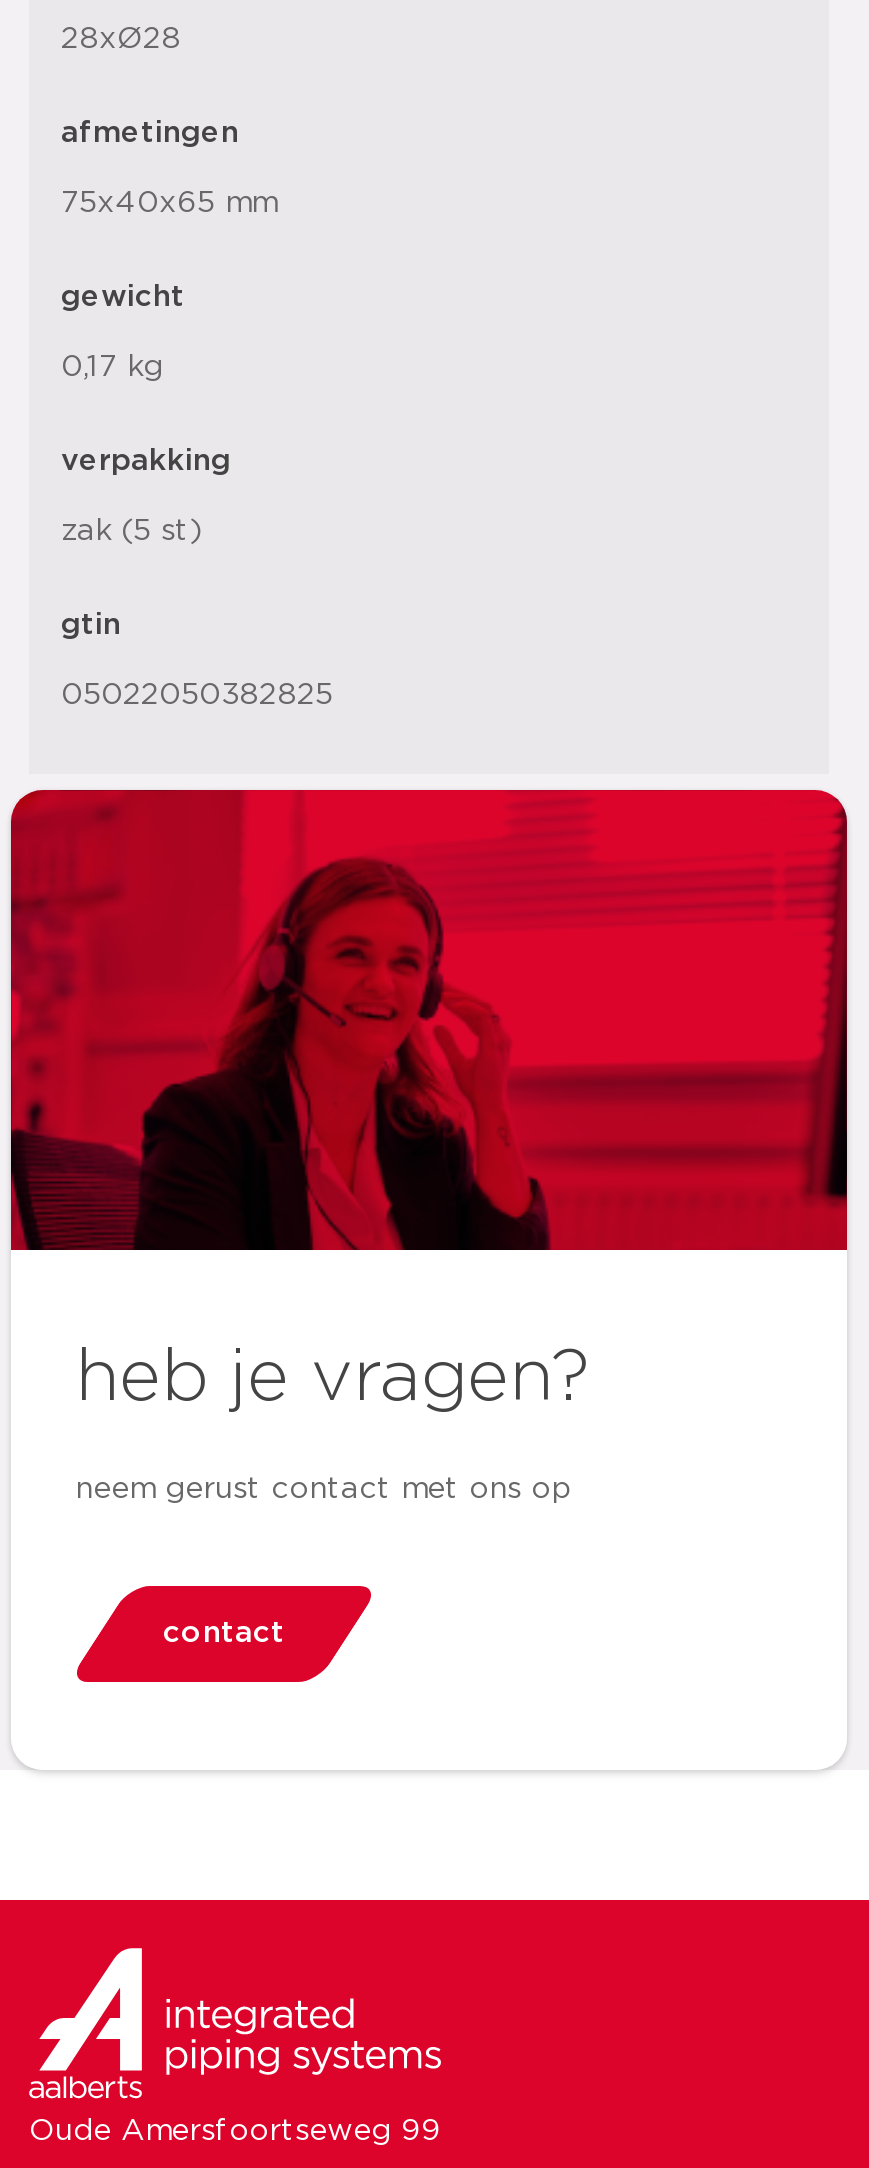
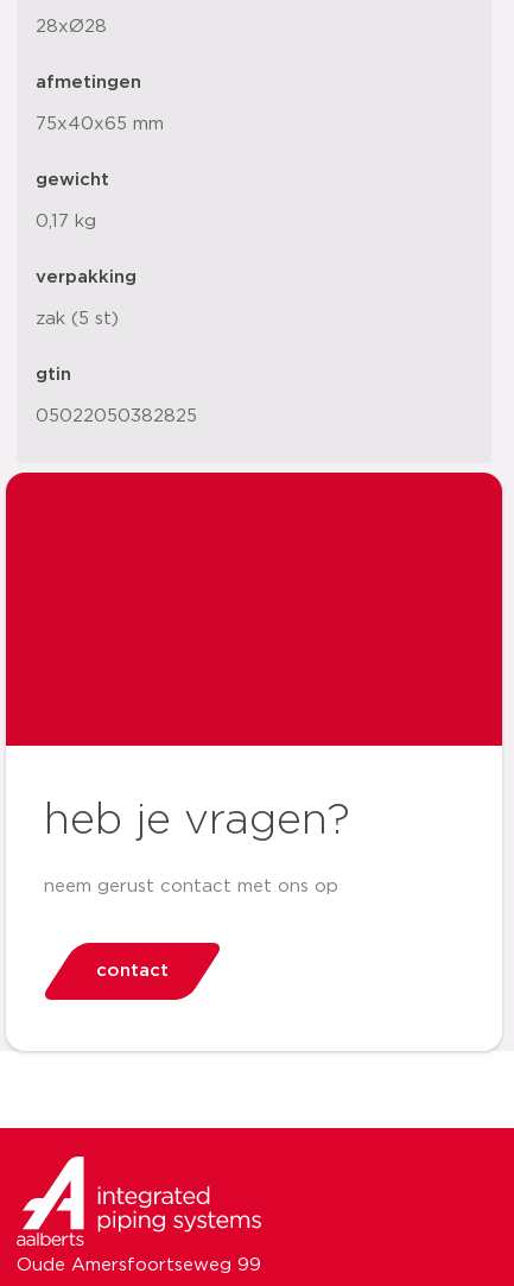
- [image]
